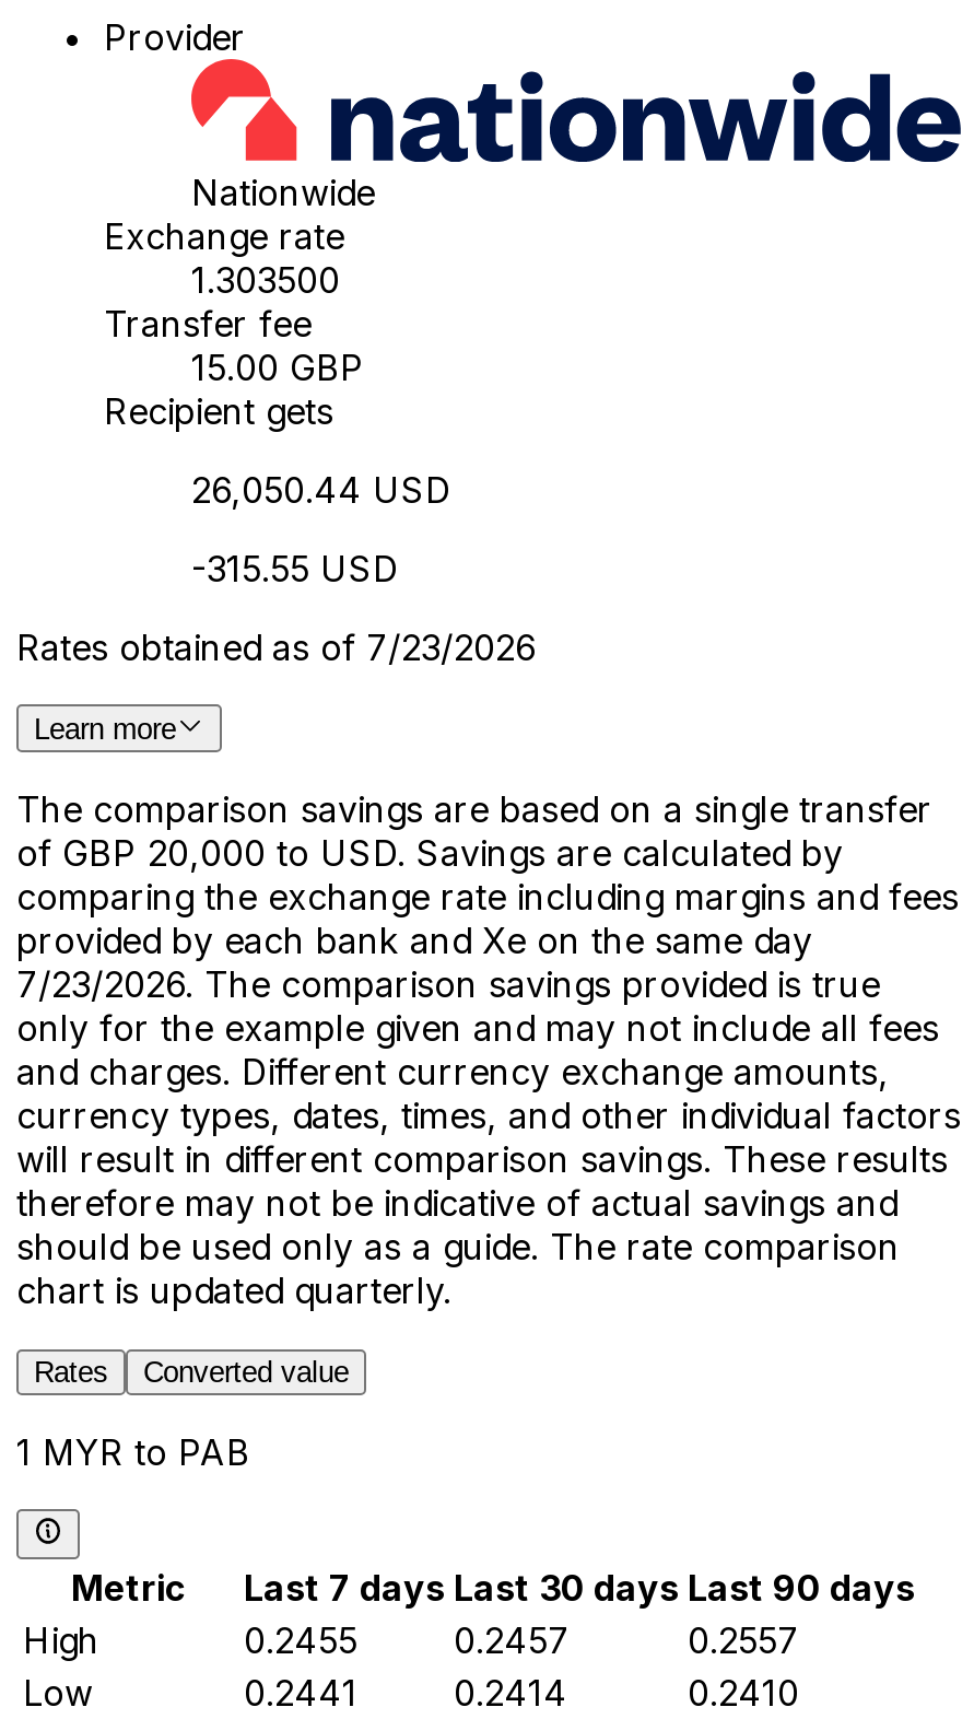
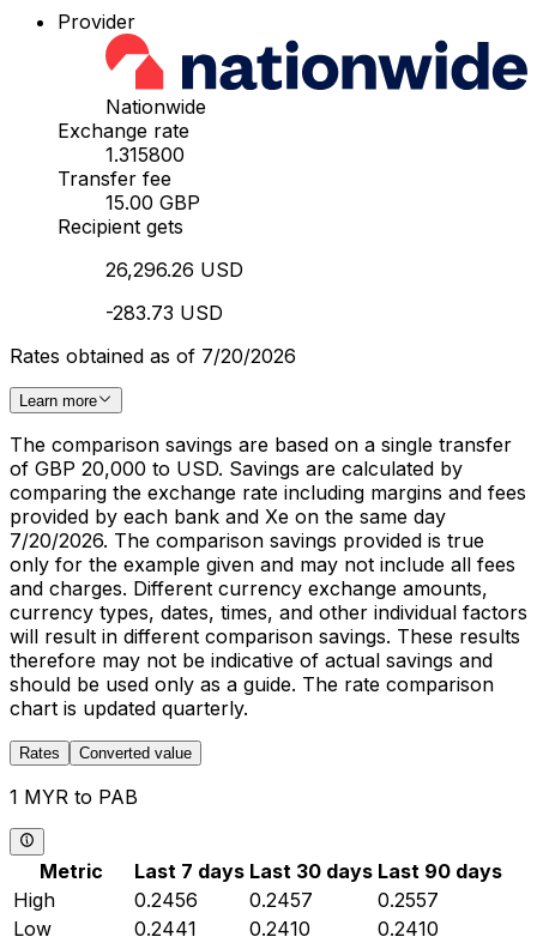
- 1.303500
+ 1.315800

- 26,050.44 USD
+ 26,296.26 USD

- -315.55 USD
+ -283.73 USD

- Rates obtained as of 7/23/2026
+ Rates obtained as of 7/20/2026

- 7/23/2026. The comparison savings provided is true
+ 7/20/2026. The comparison savings provided is true

- 0.2455
+ 0.2456

- 0.2414
+ 0.2410
